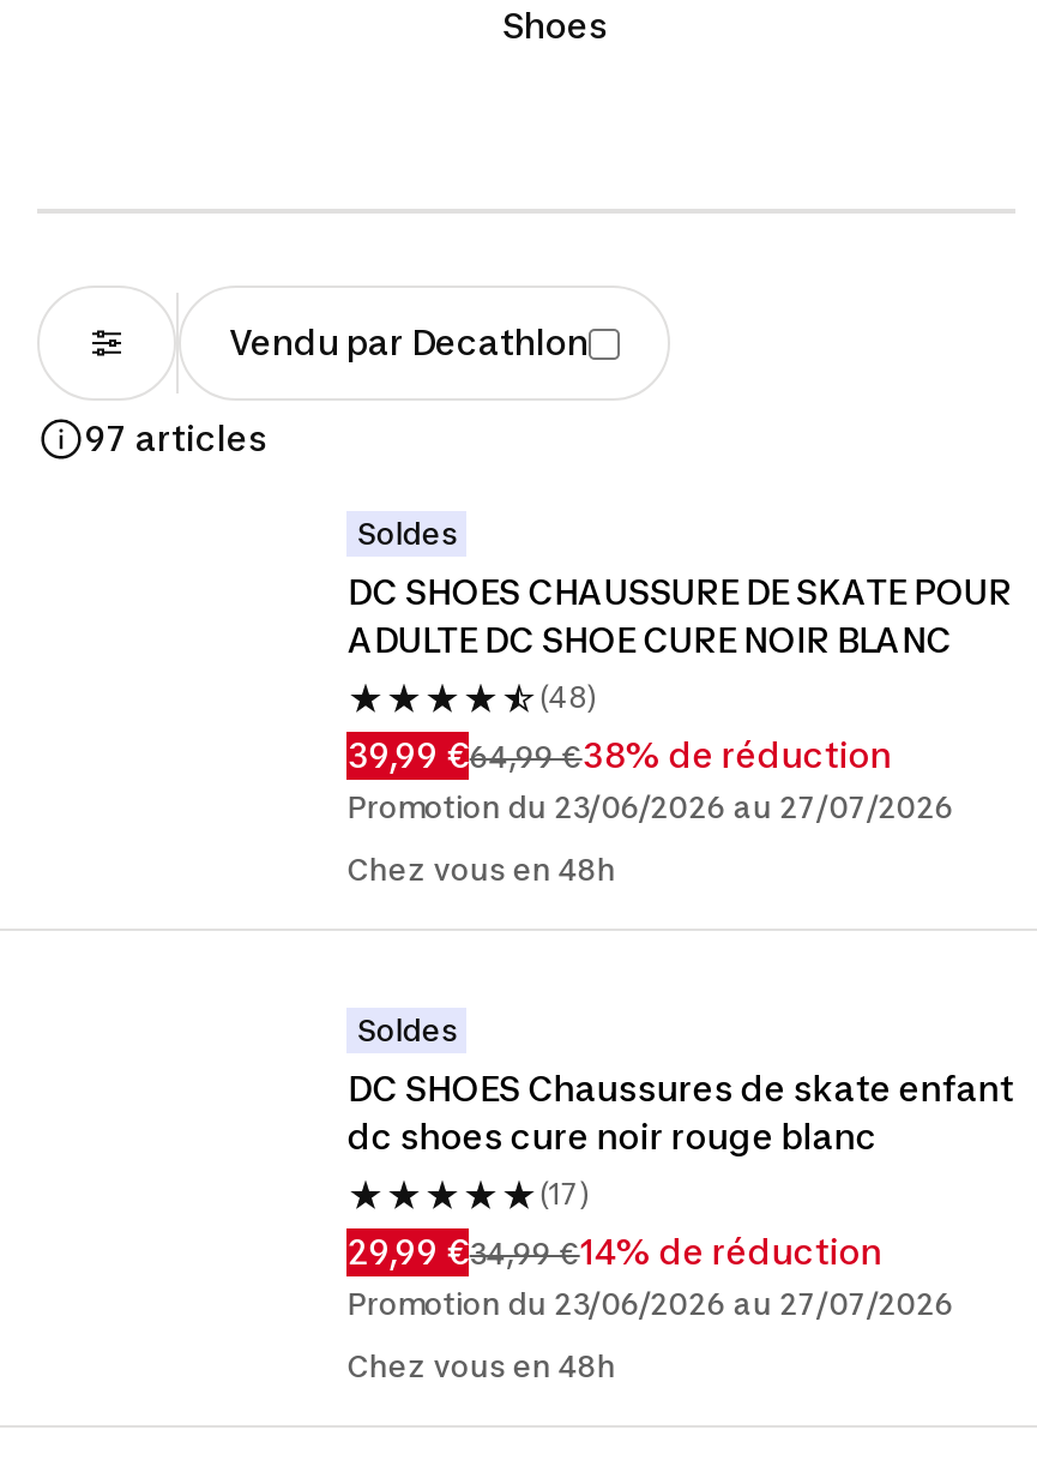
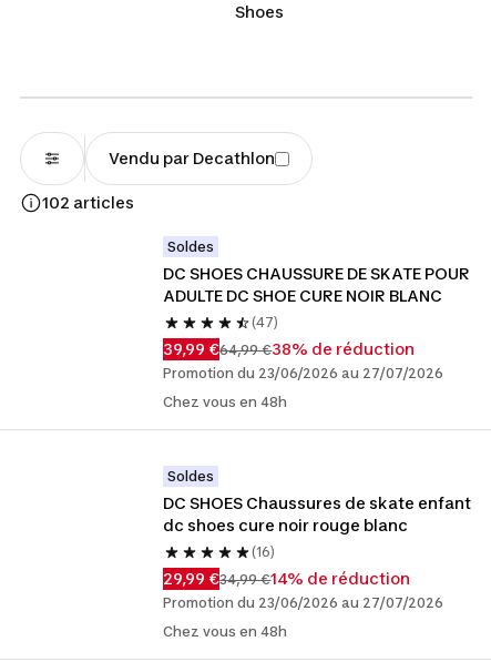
- 97 articles
+ 102 articles

- (48)
+ (47)

- (17)
+ (16)
